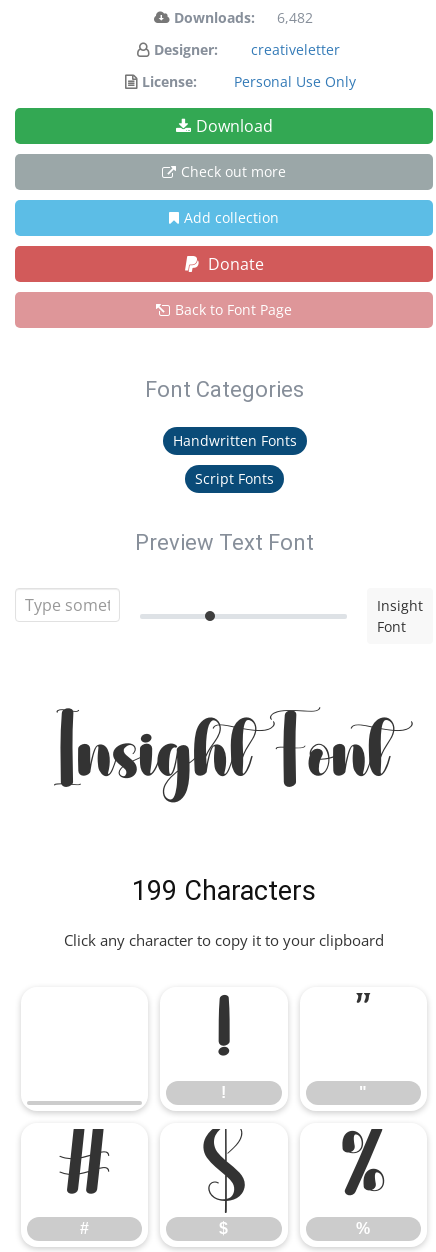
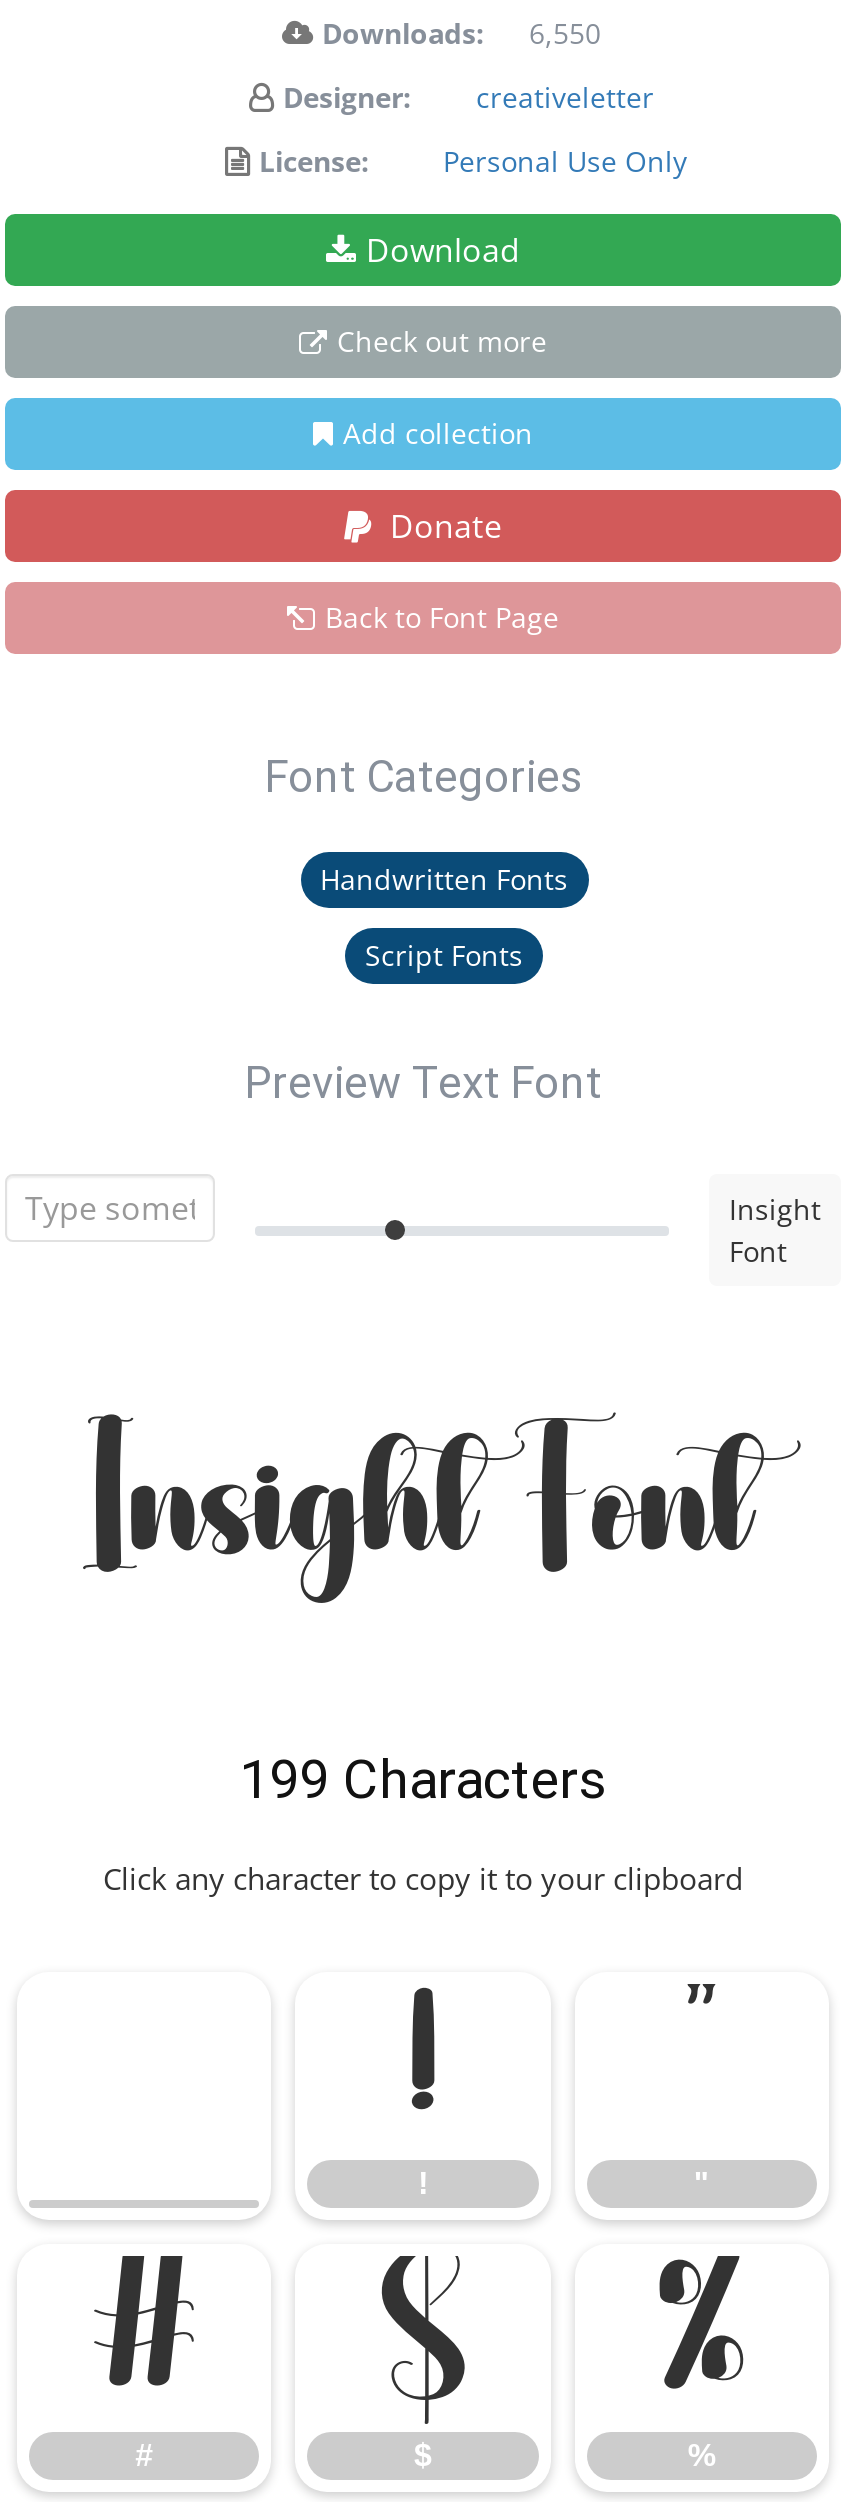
- Downloads: 6,482
+ Downloads: 6,550
